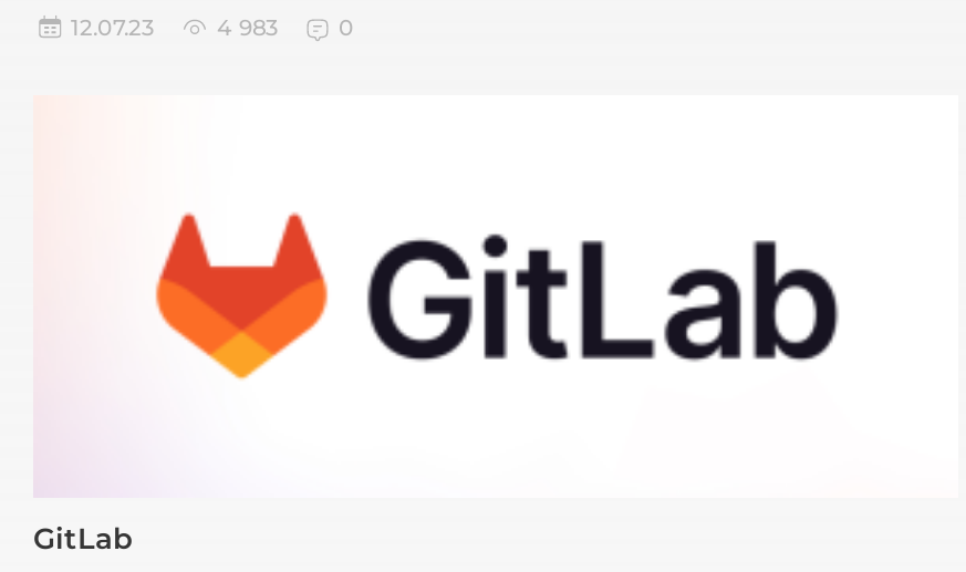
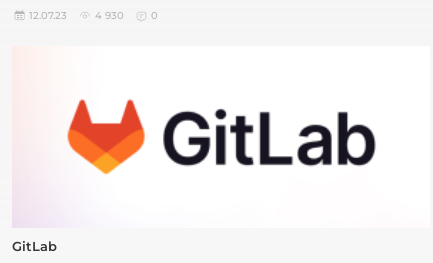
- 4 983
+ 4 930
